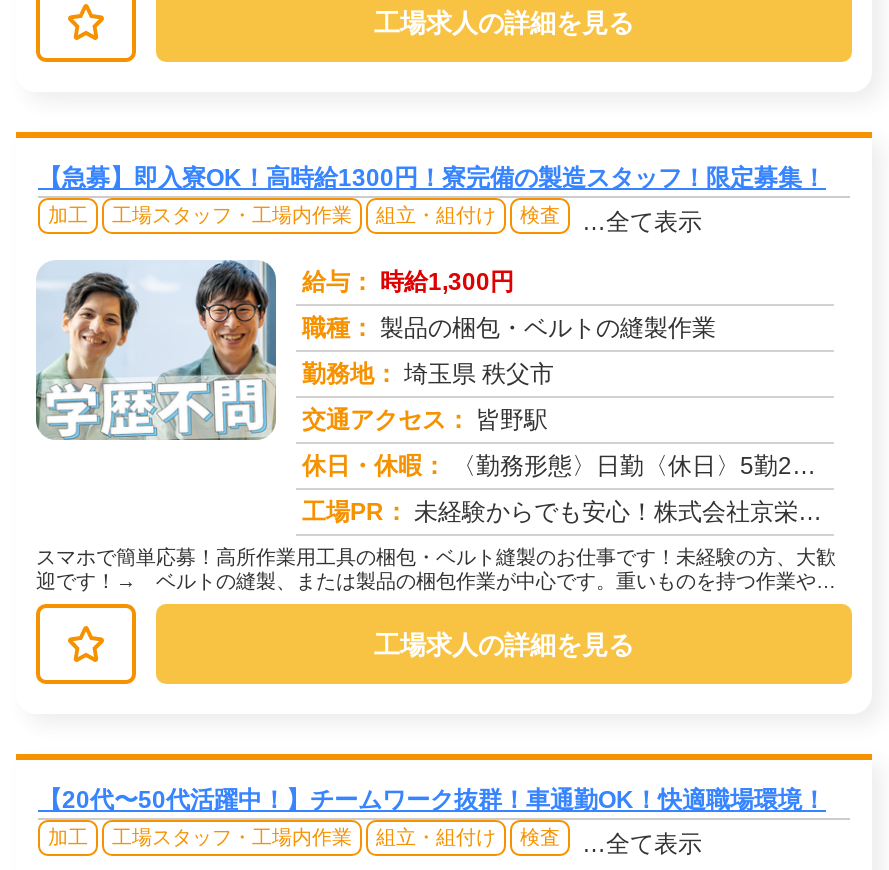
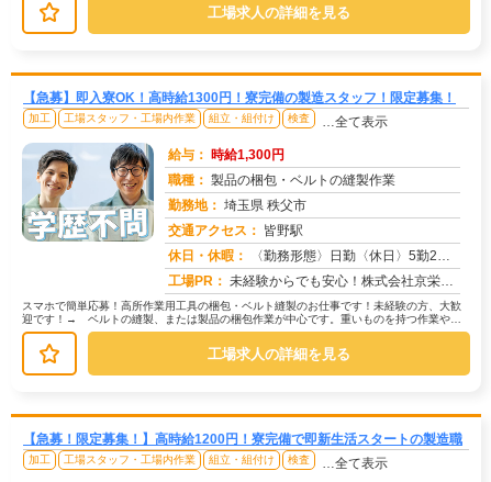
- 【20代〜50代活躍中！】チームワーク抜群！車通勤OK！快適職場環境！
+ 【急募！限定募集！】高時給1200円！寮完備で即新生活スタートの製造職
